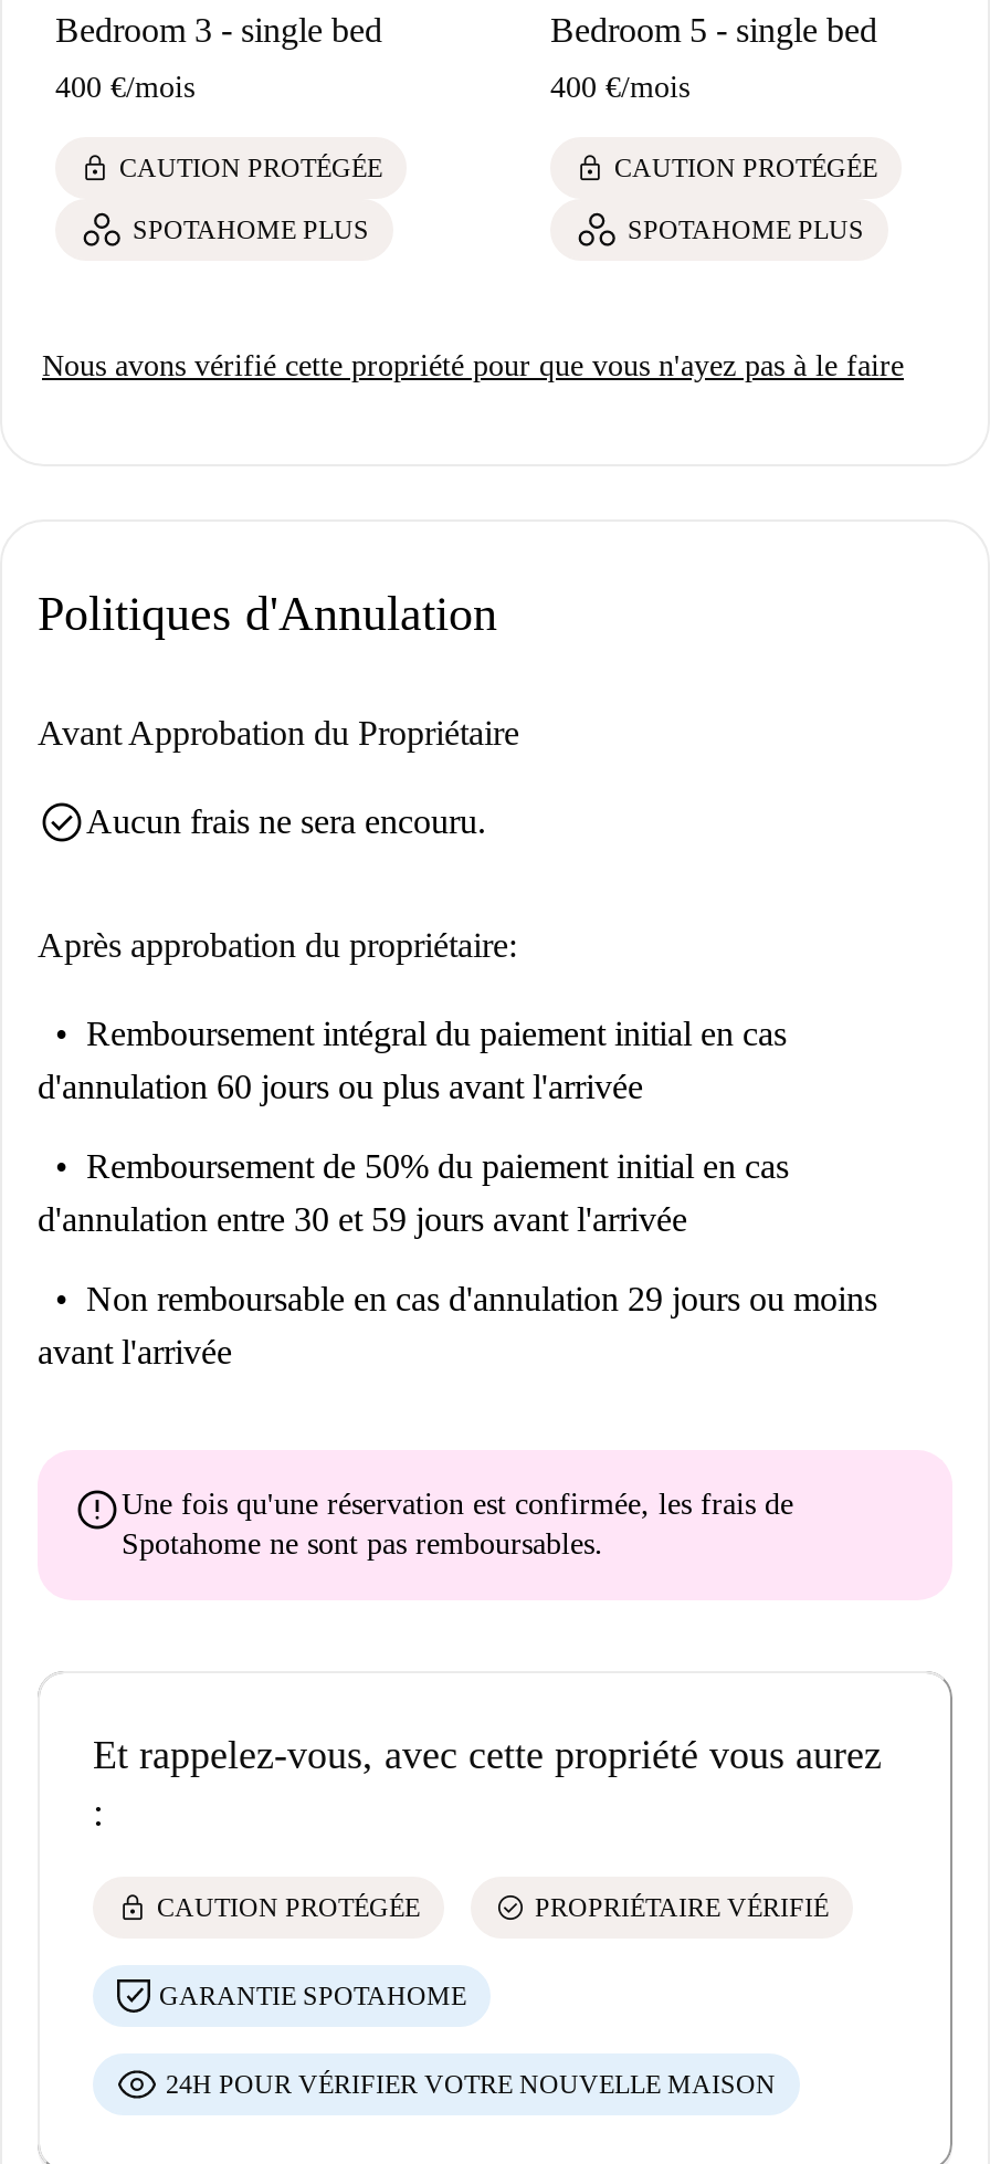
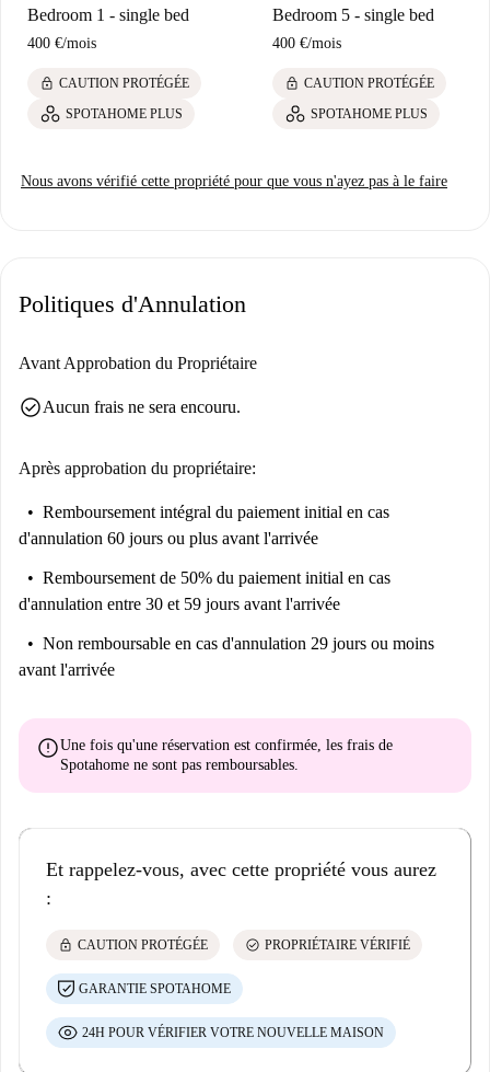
- Bedroom 3 - single bed
+ Bedroom 1 - single bed
